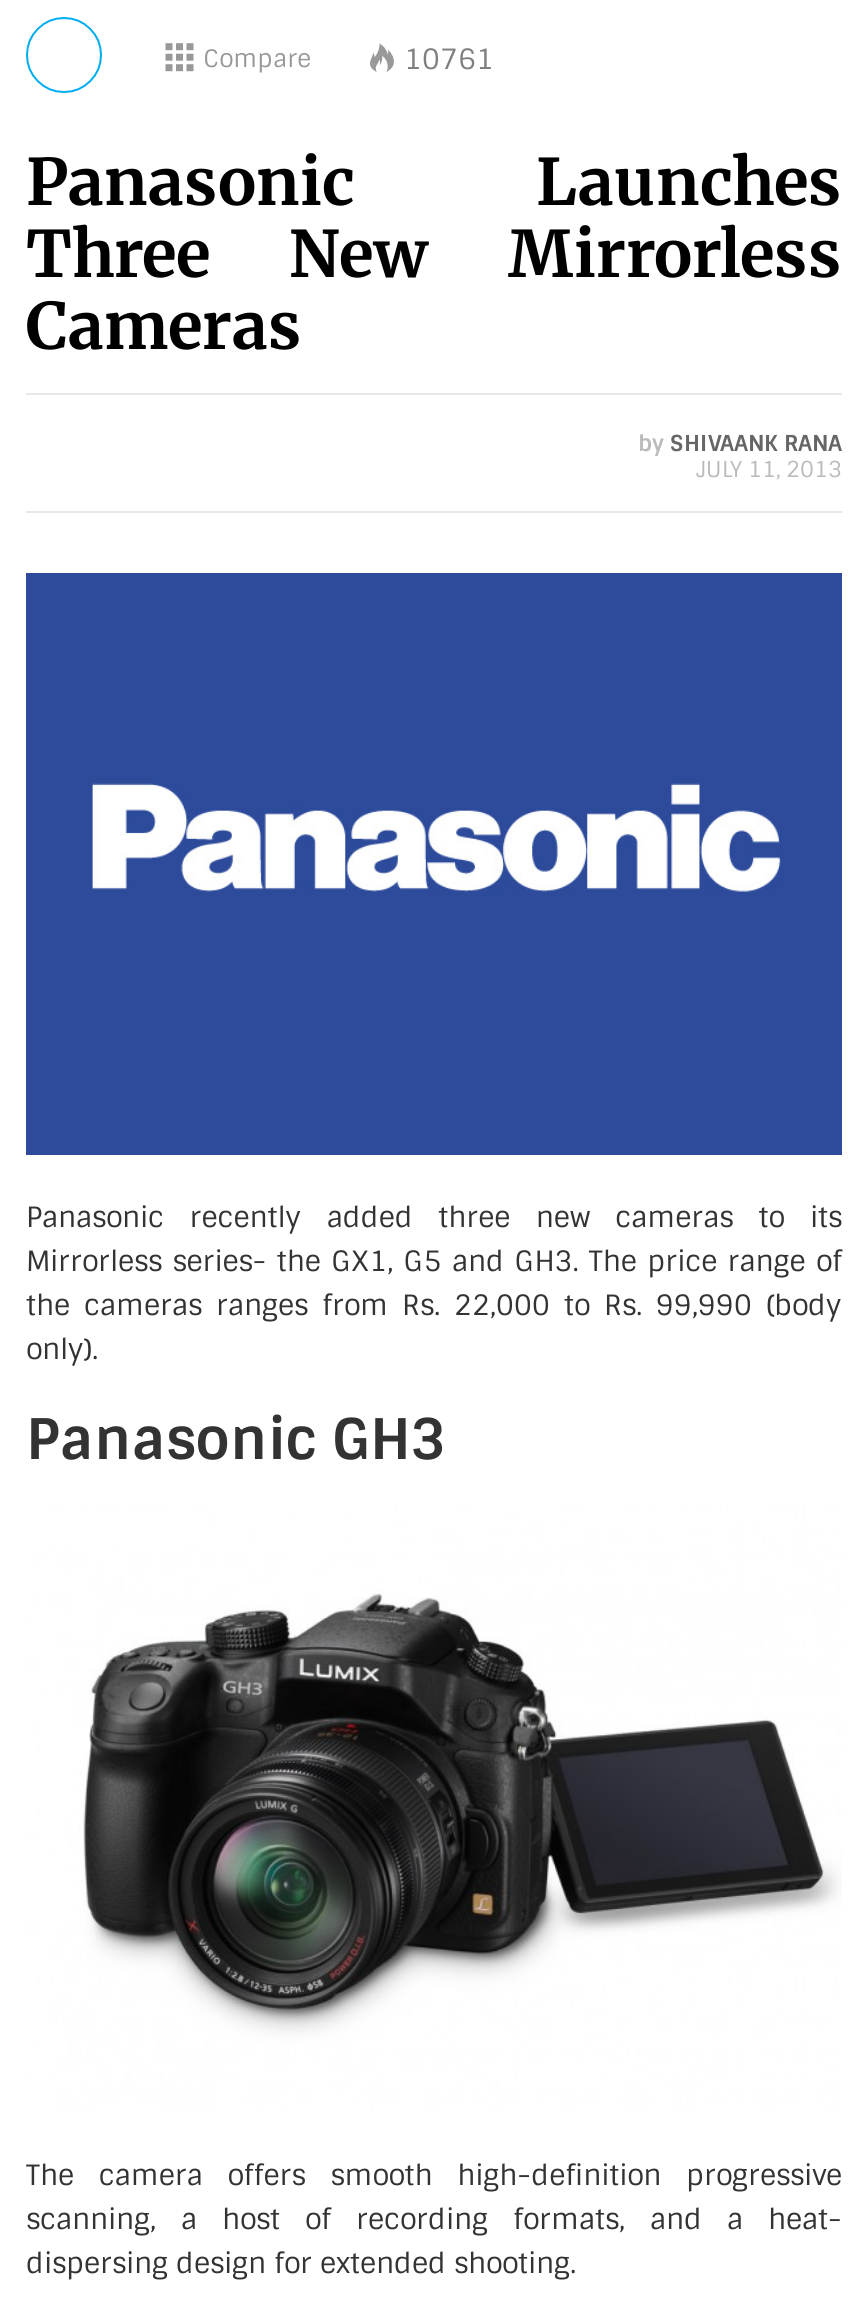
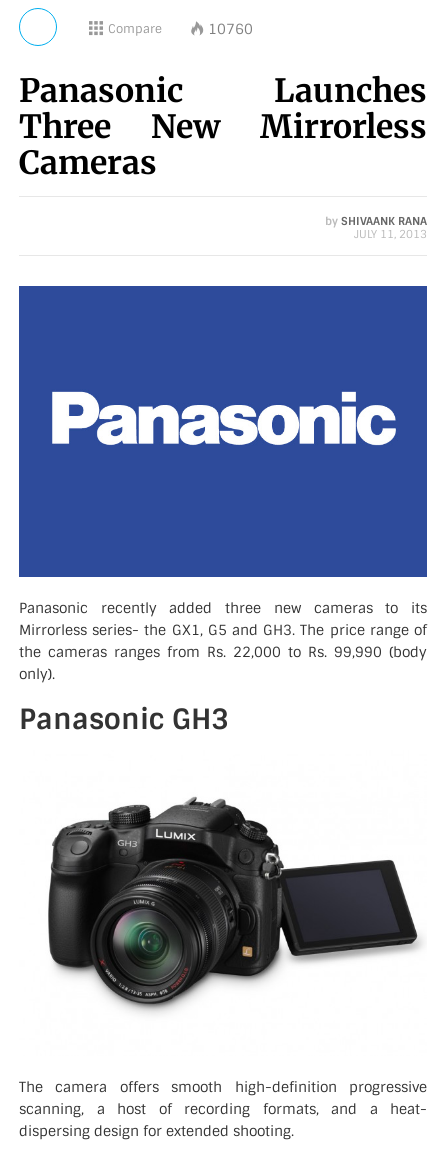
- 10761
+ 10760
